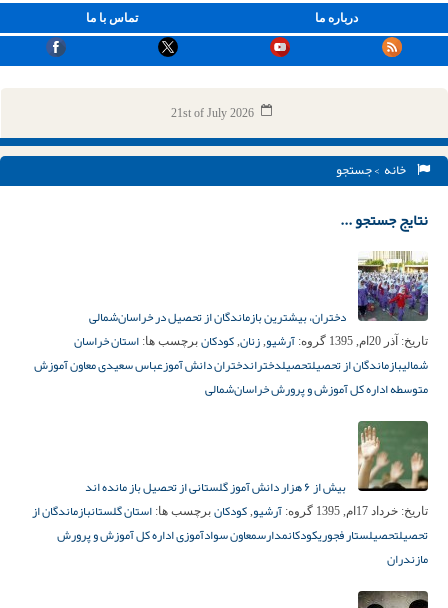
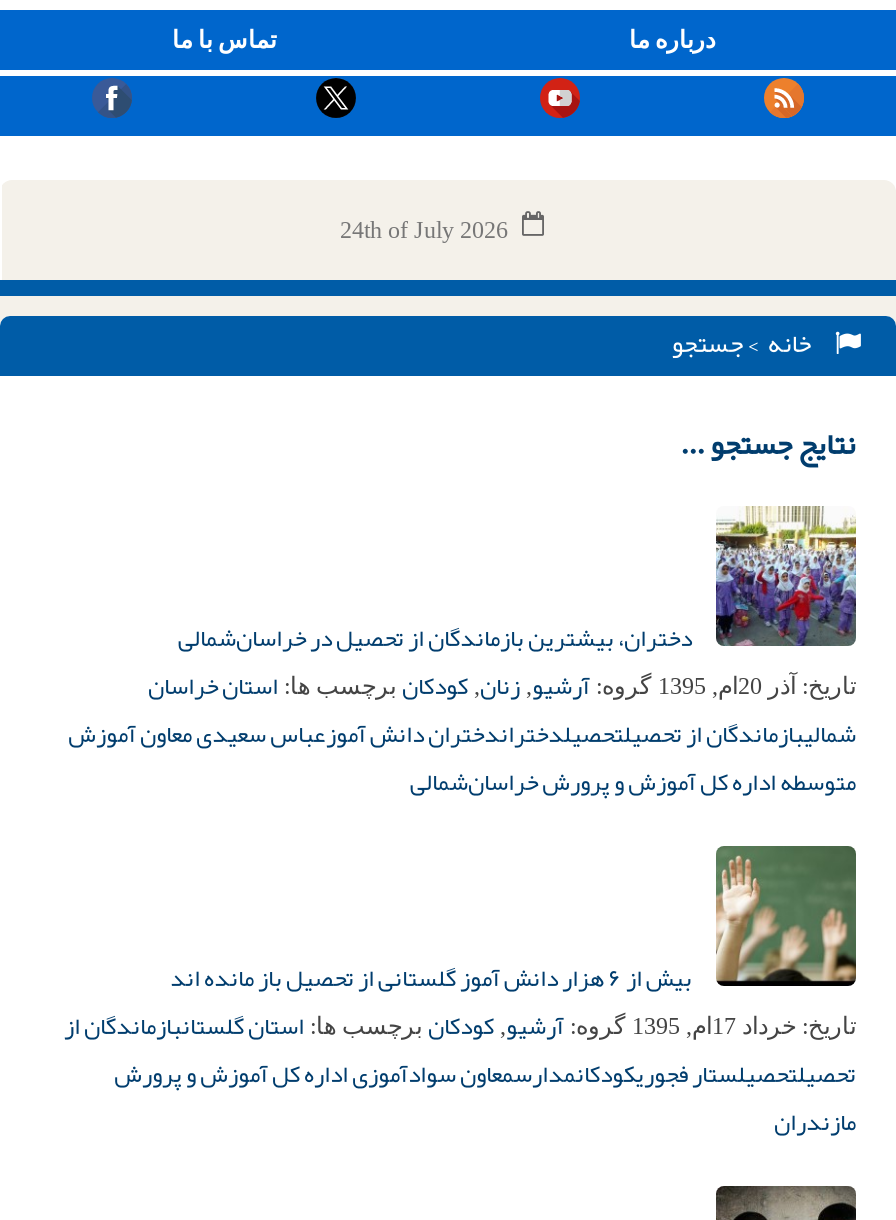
- 21st of July 2026
+ 24th of July 2026
